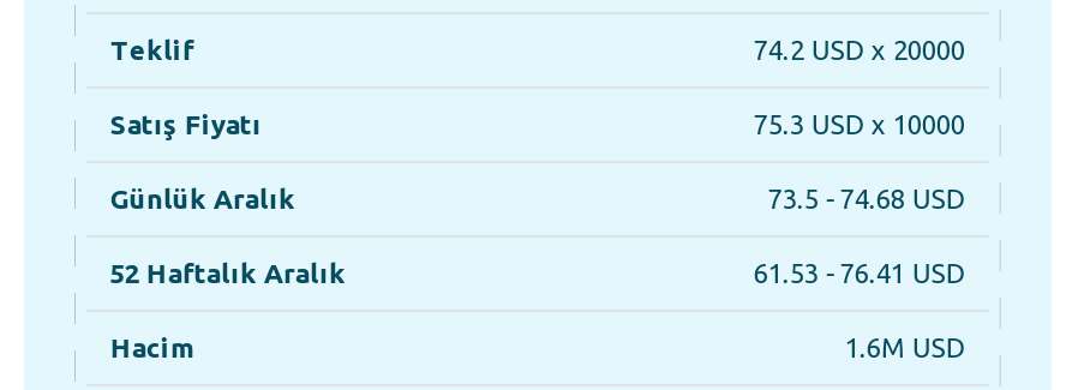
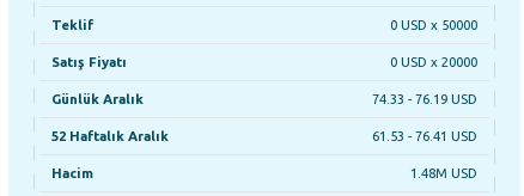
- 74.2 USD x 20000
+ 0 USD x 50000

- 75.3 USD x 10000
+ 0 USD x 20000

- 73.5 - 74.68 USD
+ 74.33 - 76.19 USD

- 1.6M USD
+ 1.48M USD
